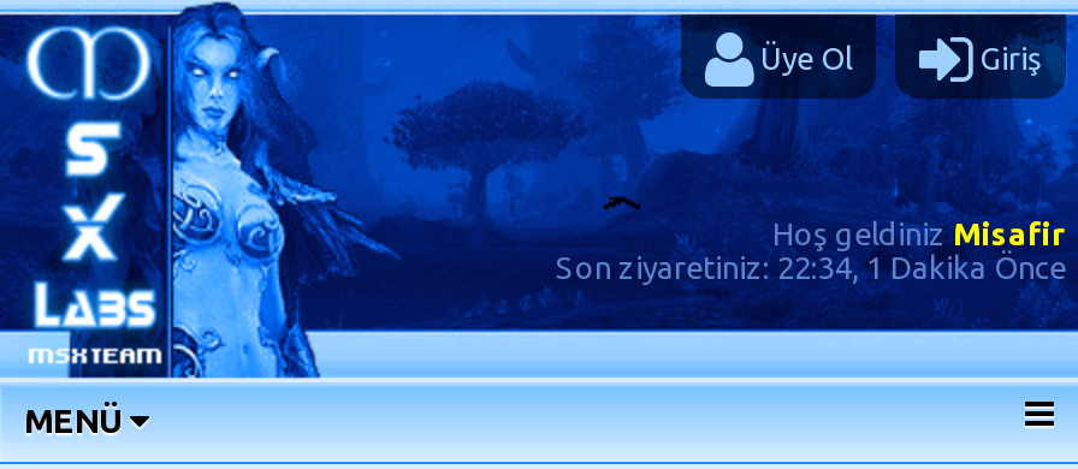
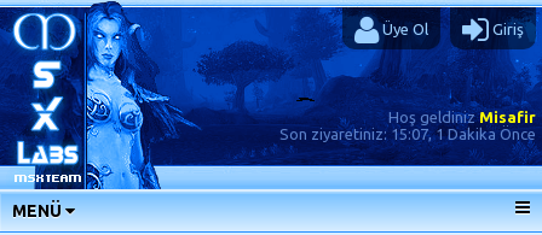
- Son ziyaretiniz: 22:34, 1 Dakika Önce
+ Son ziyaretiniz: 15:07, 1 Dakika Önce
